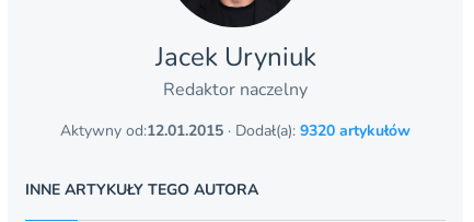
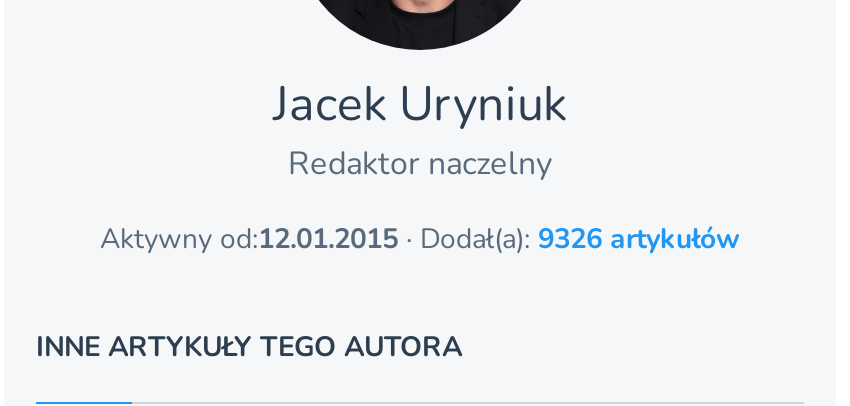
- Aktywny od:12.01.2015 · Dodał(a): 9320 artykułów
+ Aktywny od:12.01.2015 · Dodał(a): 9326 artykułów
